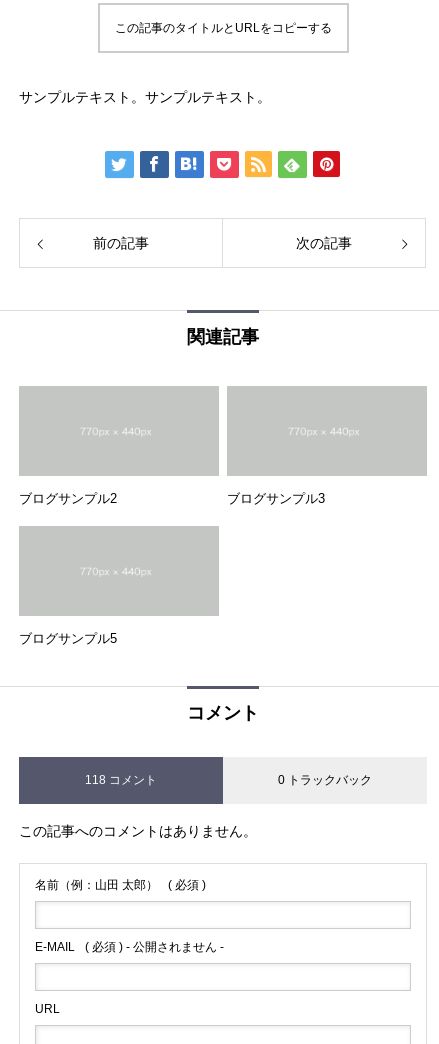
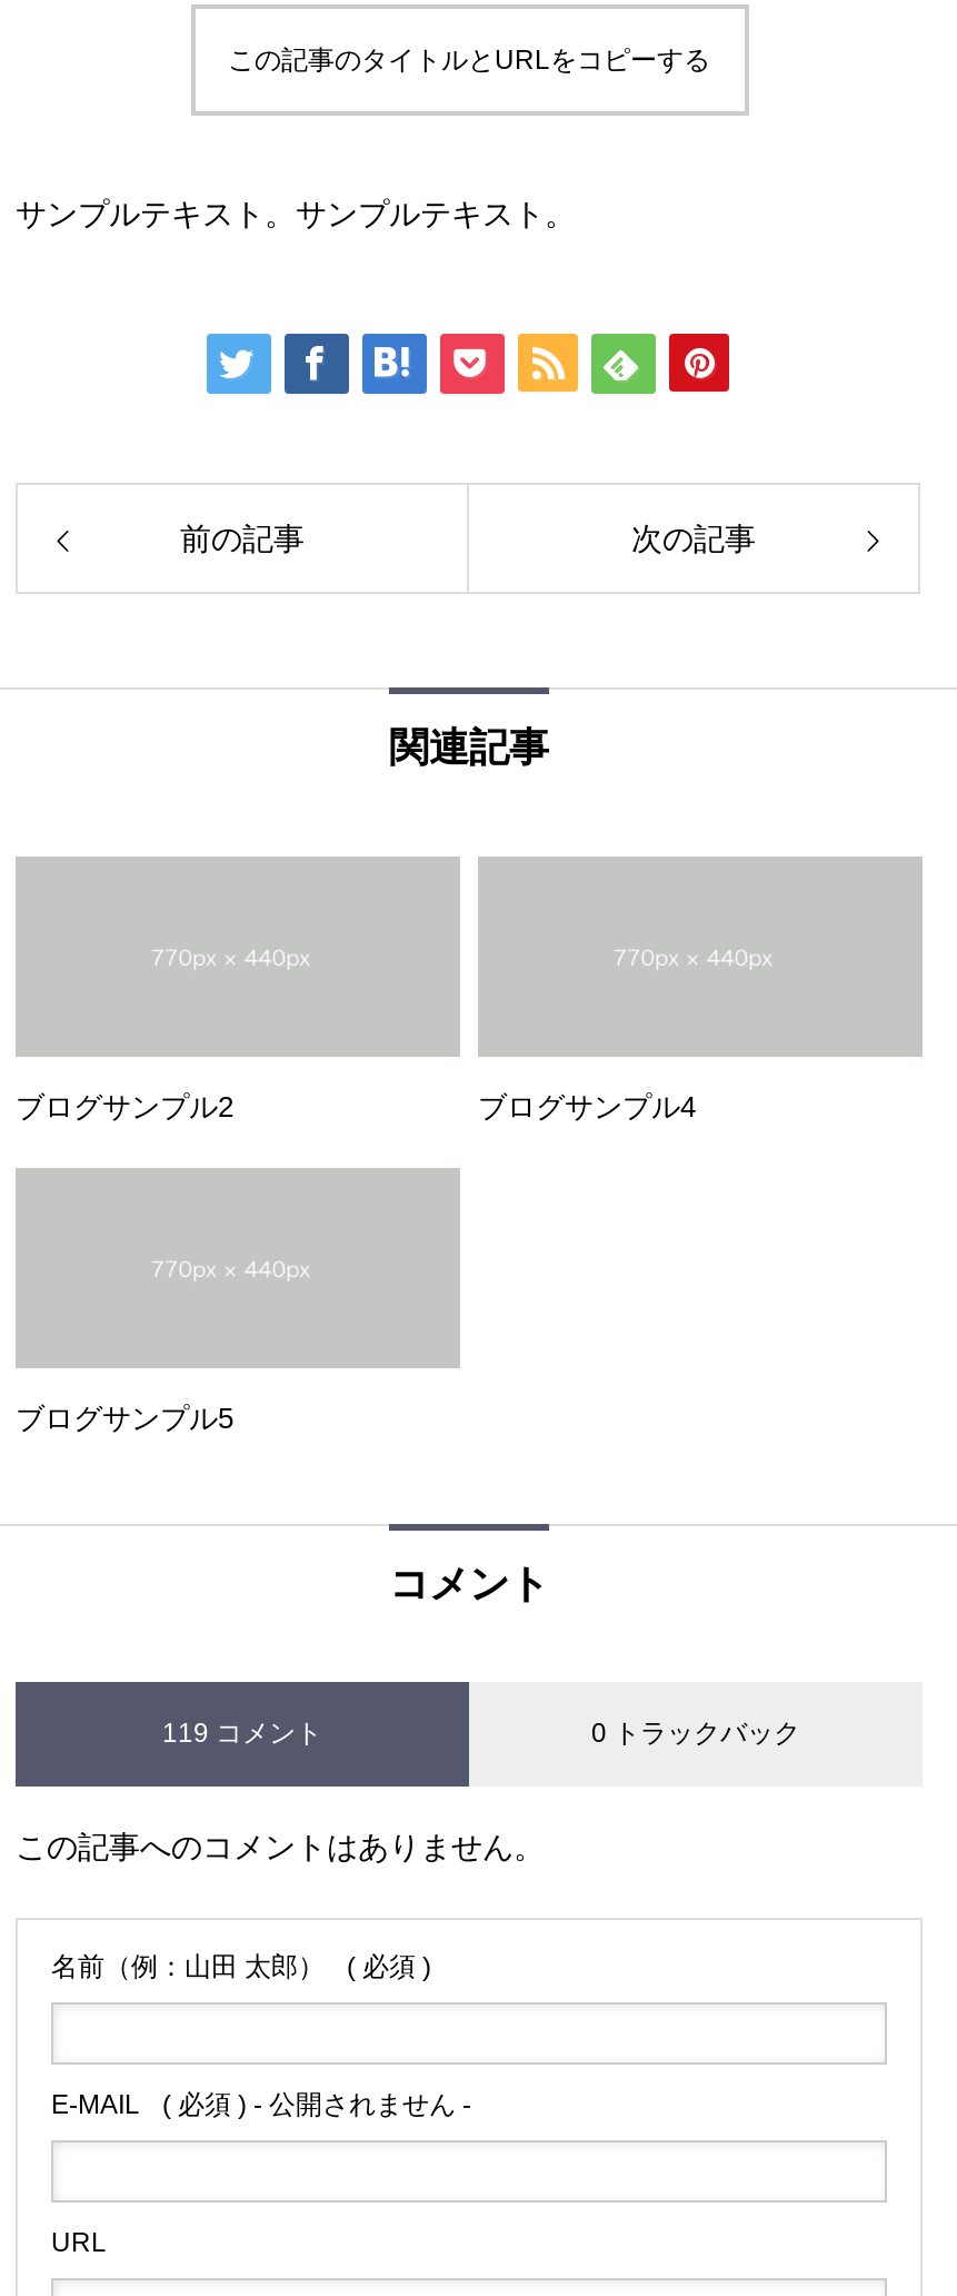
- ブログサンプル3
+ ブログサンプル4

- 118 コメント
+ 119 コメント
